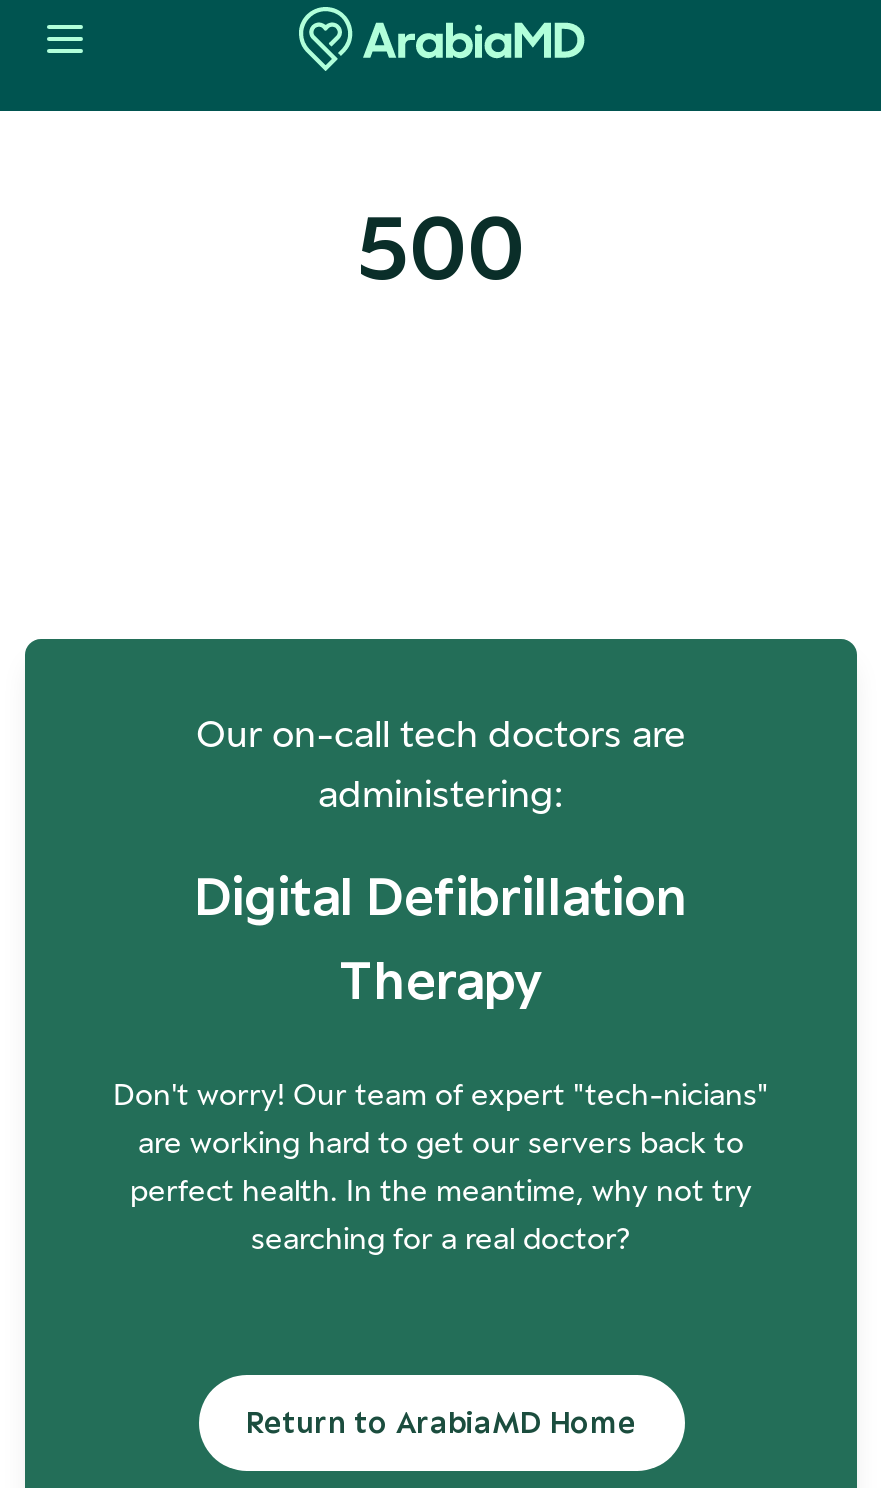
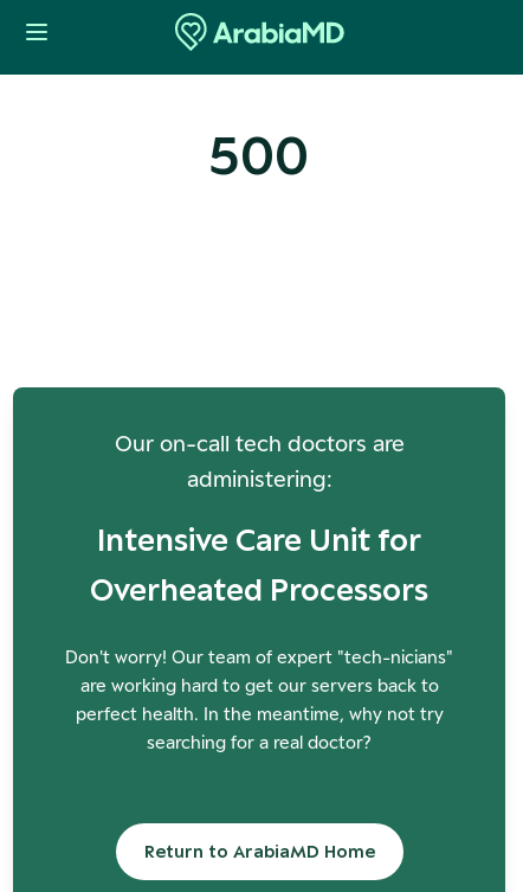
- Digital Defibrillation
- Therapy
+ Intensive Care Unit for
+ Overheated Processors
